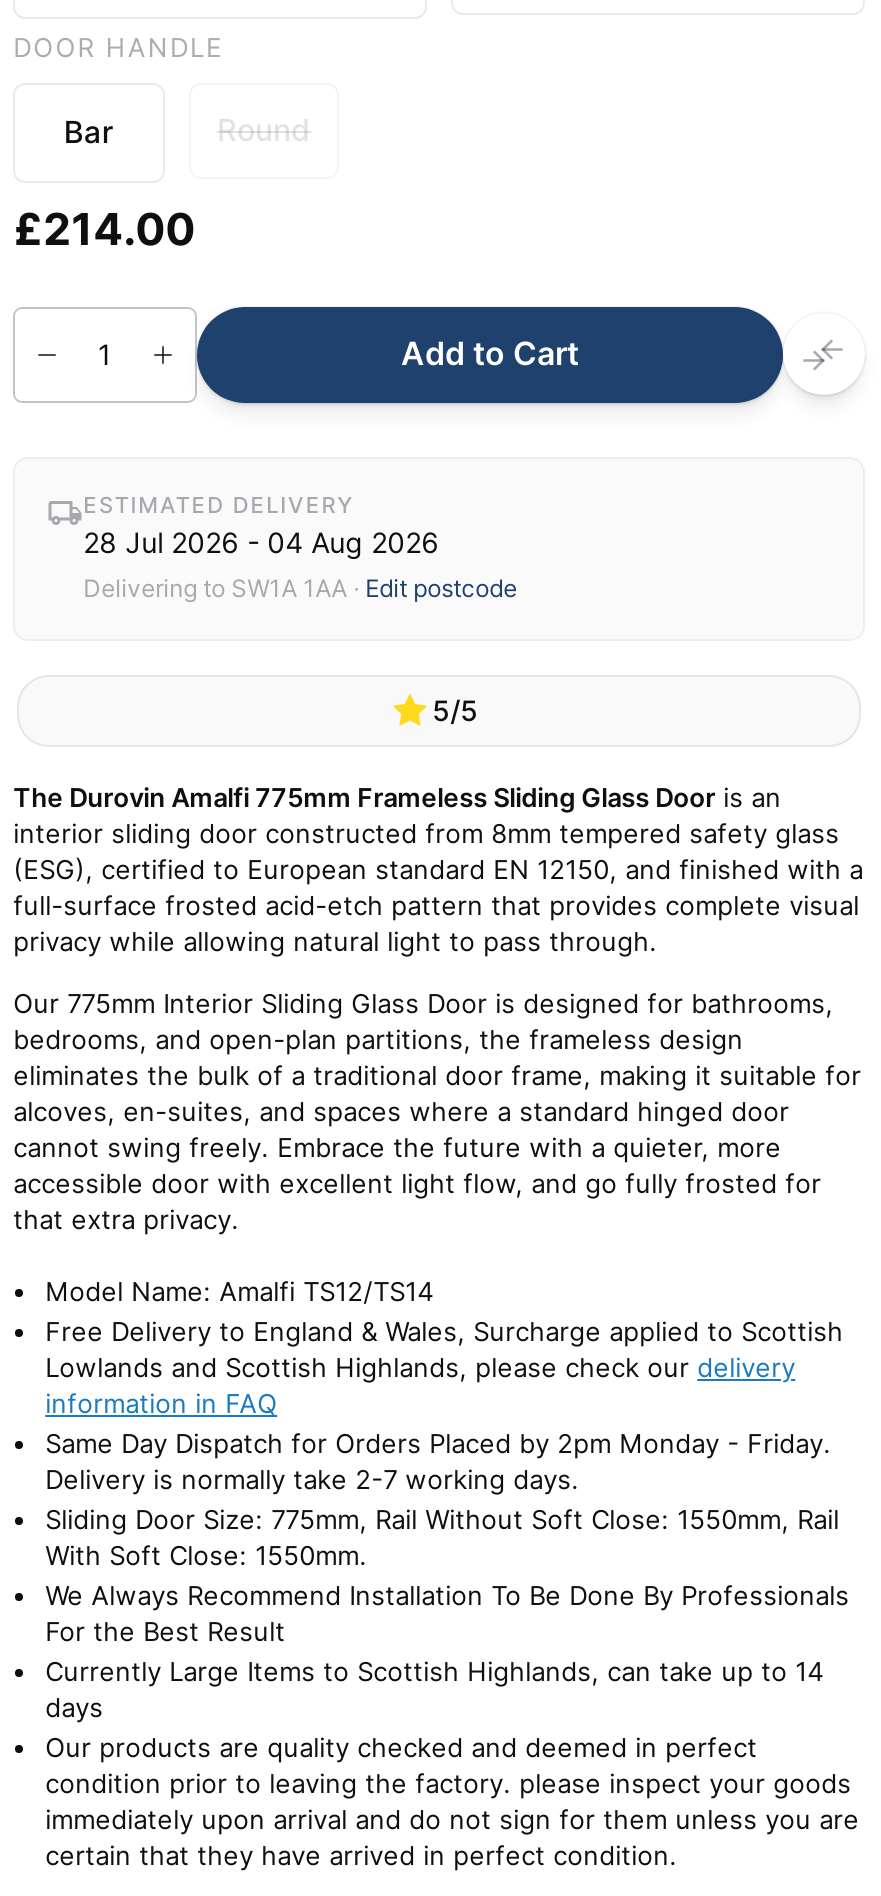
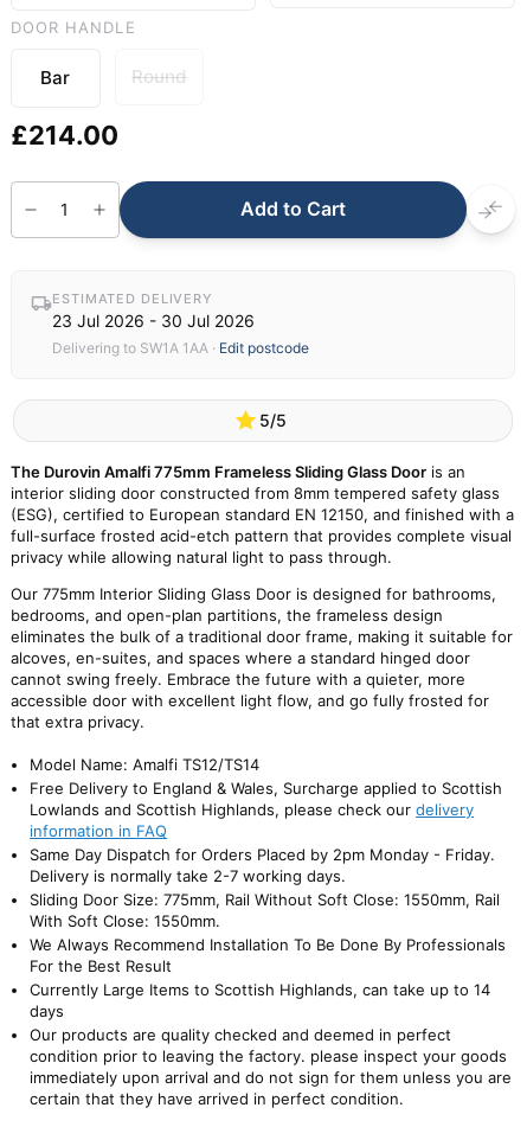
- 28 Jul 2026 - 04 Aug 2026
+ 23 Jul 2026 - 30 Jul 2026
